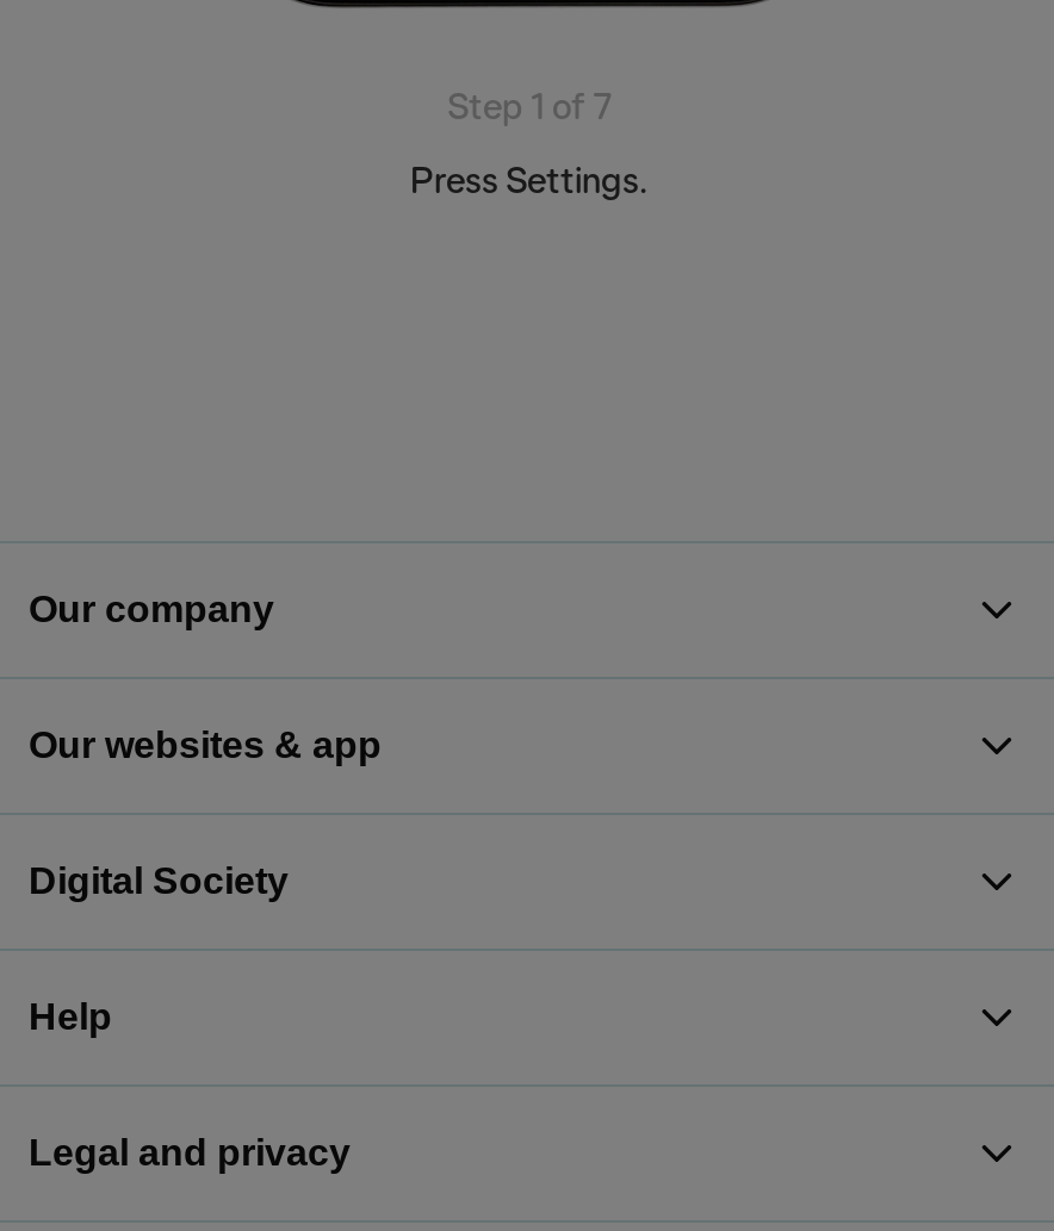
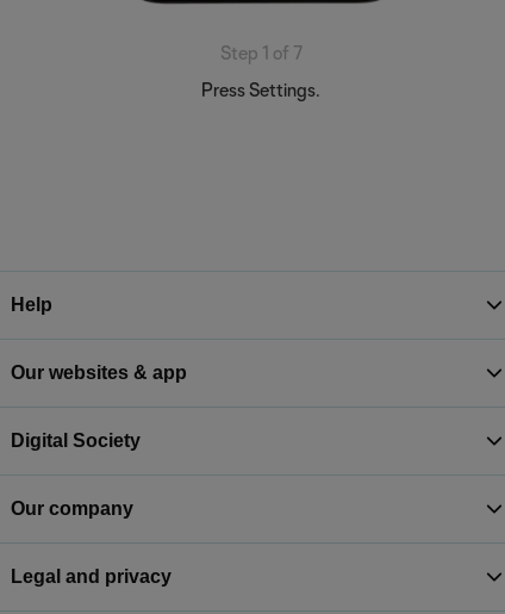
moved down: Our company

moved up: Help
